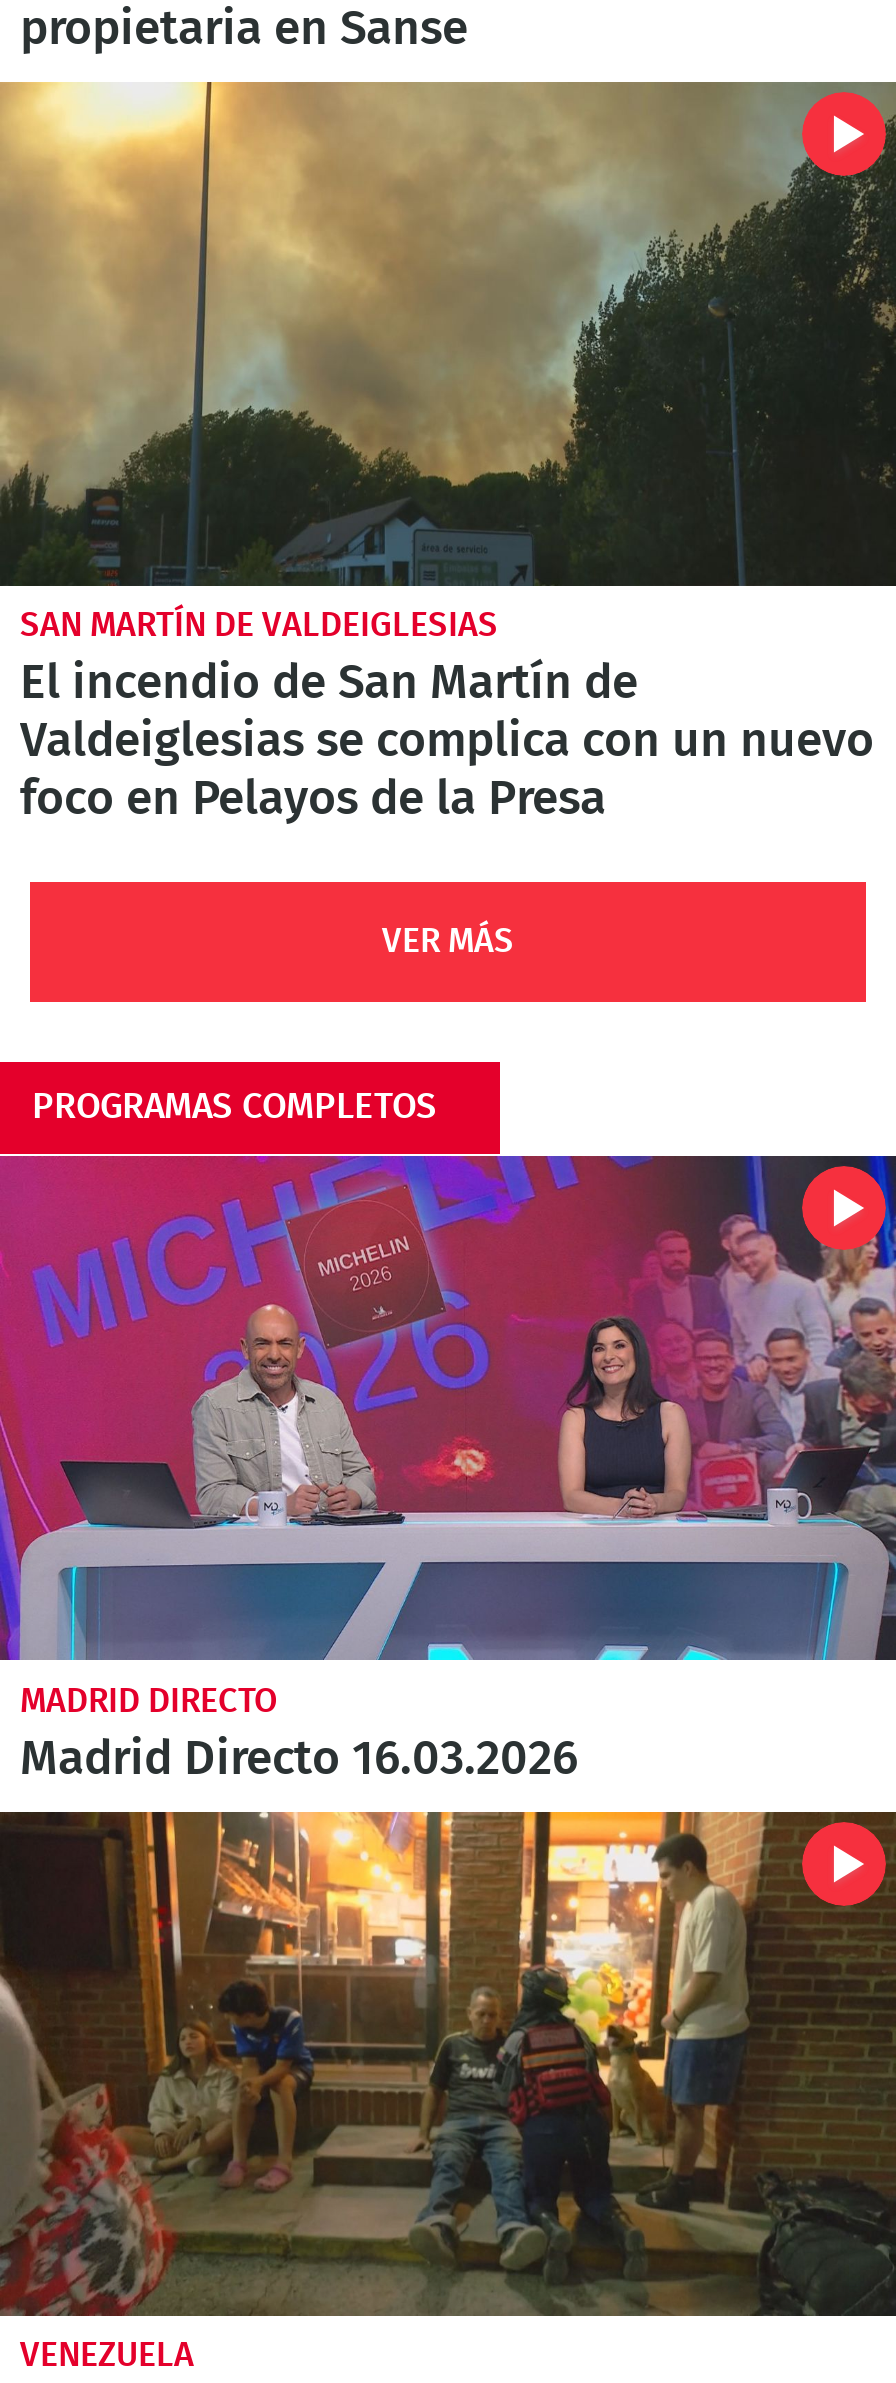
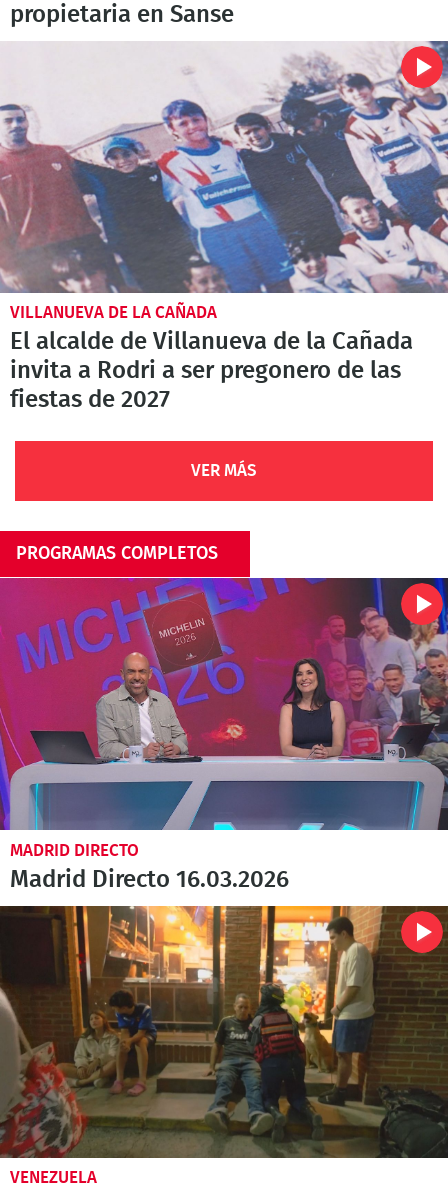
- [image]
- SAN MARTÍN DE VALDEIGLESIAS
- El incendio de San Martín de
- Valdeiglesias se complica con un nuevo
- foco en Pelayos de la Presa
+ [image]
+ VILLANUEVA DE LA CAÑADA
+ El alcalde de Villanueva de la Cañada
+ invita a Rodri a ser pregonero de las
+ fiestas de 2027
